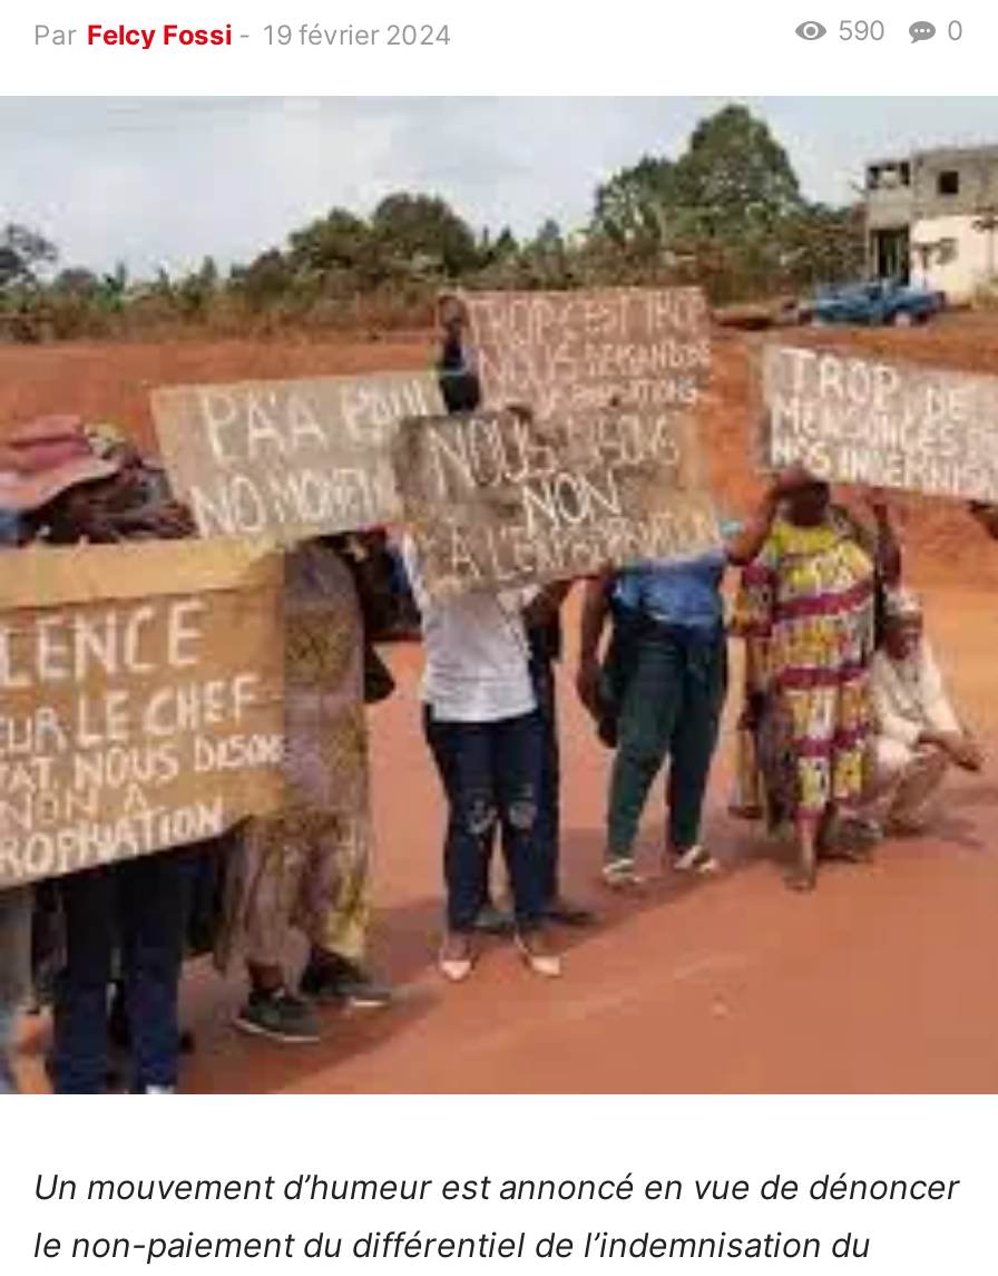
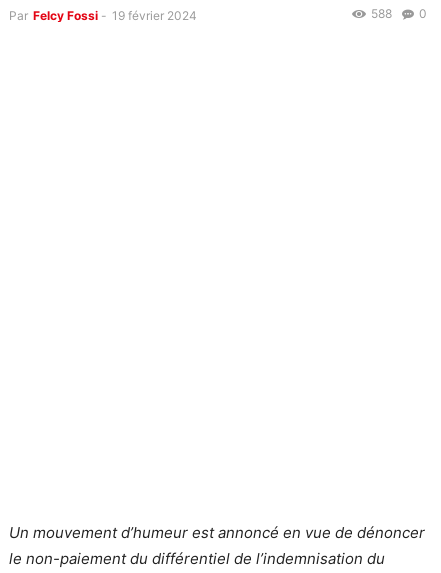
- 590 0
+ 588 0

- [image]
